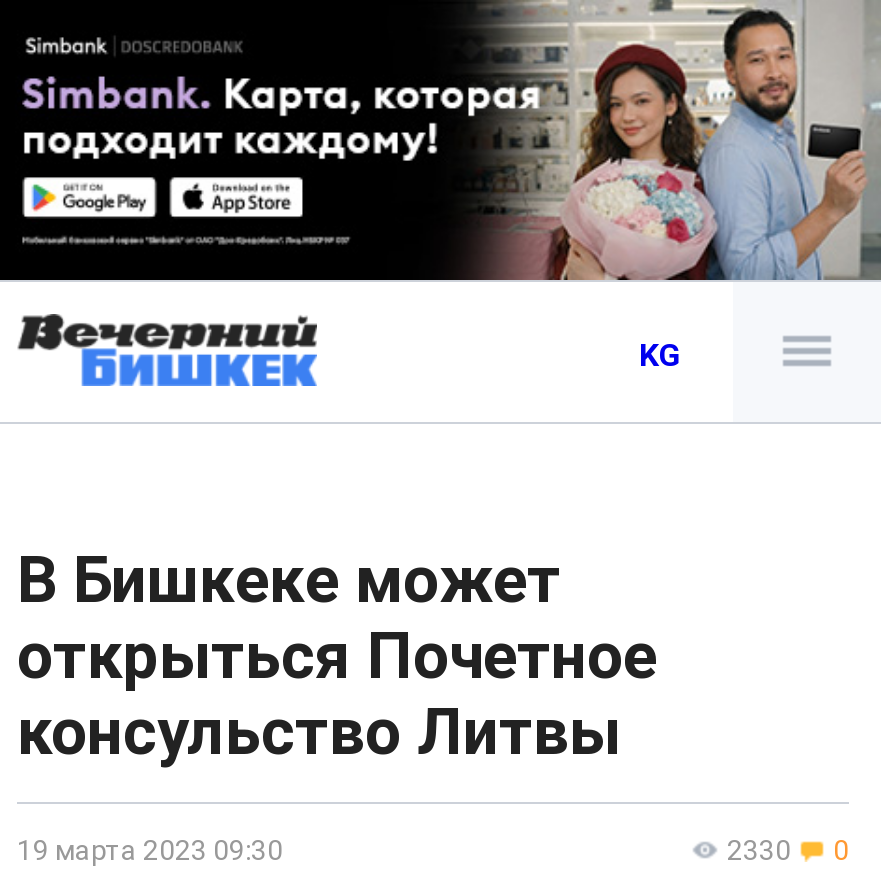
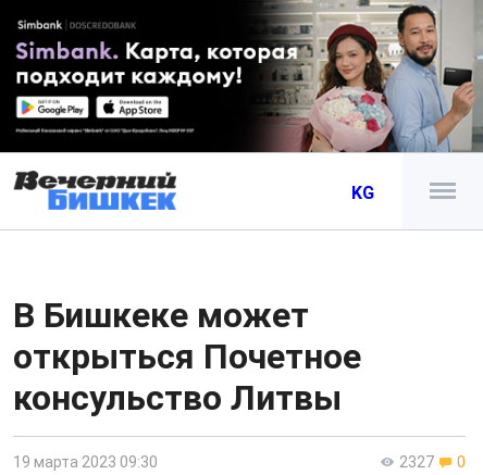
- 2330 0
+ 2327 0
